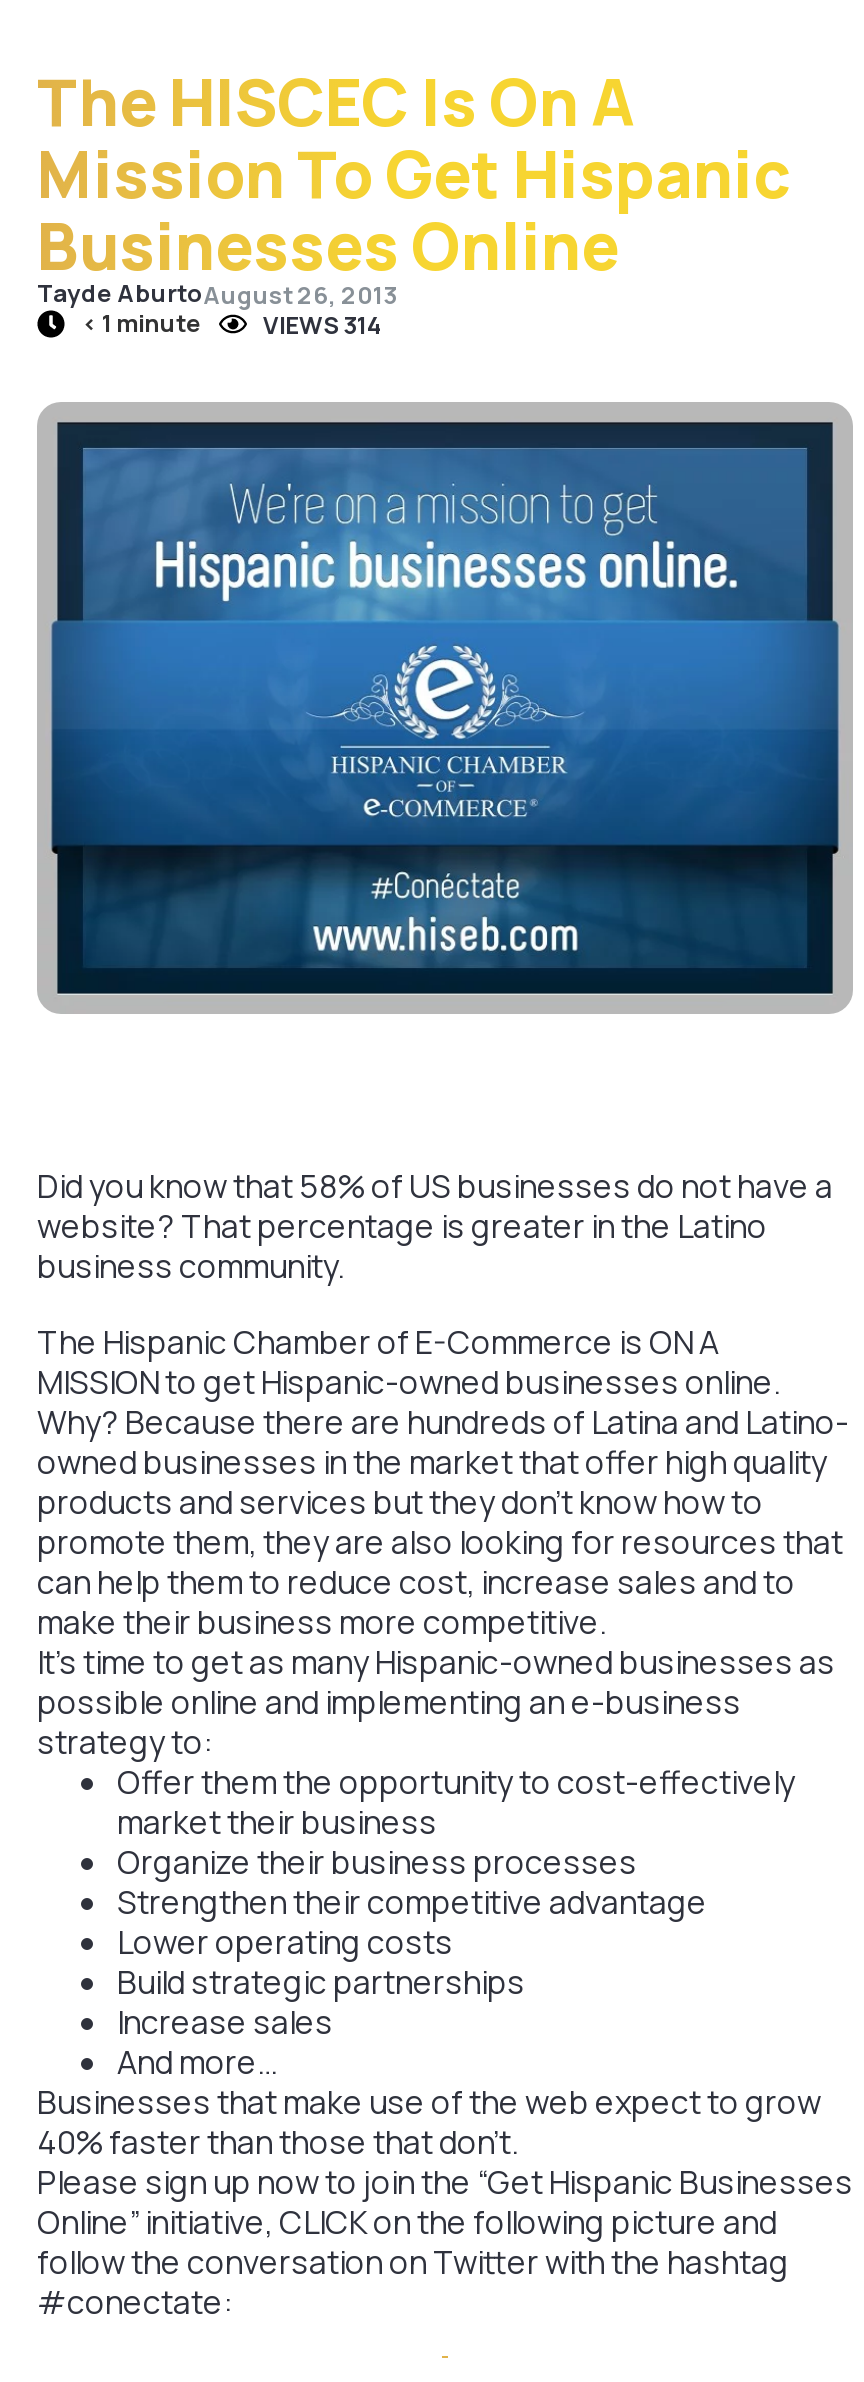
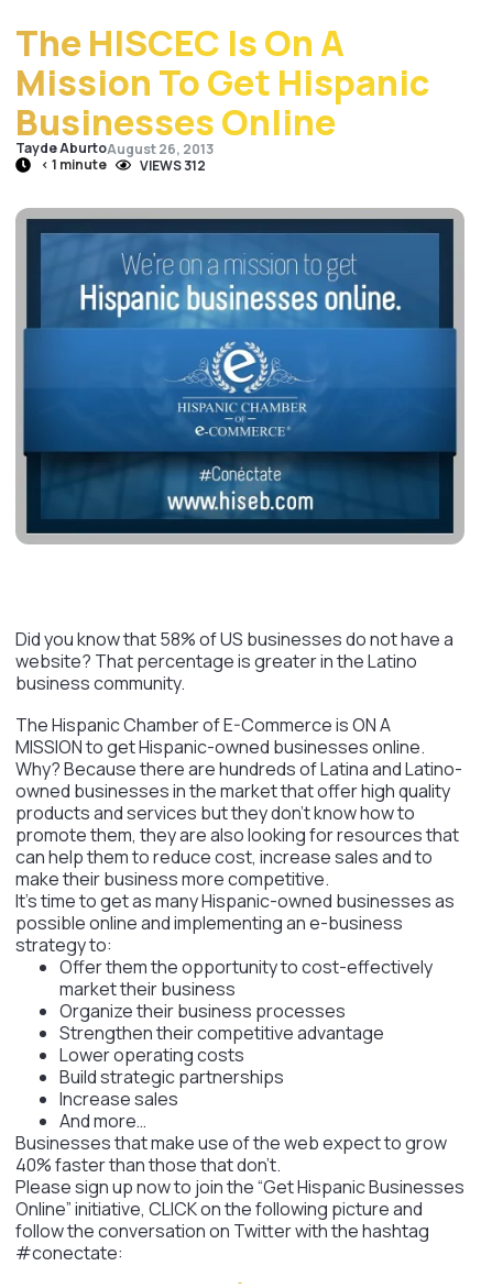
- < 1 minute VIEWS 314
+ < 1 minute VIEWS 312
